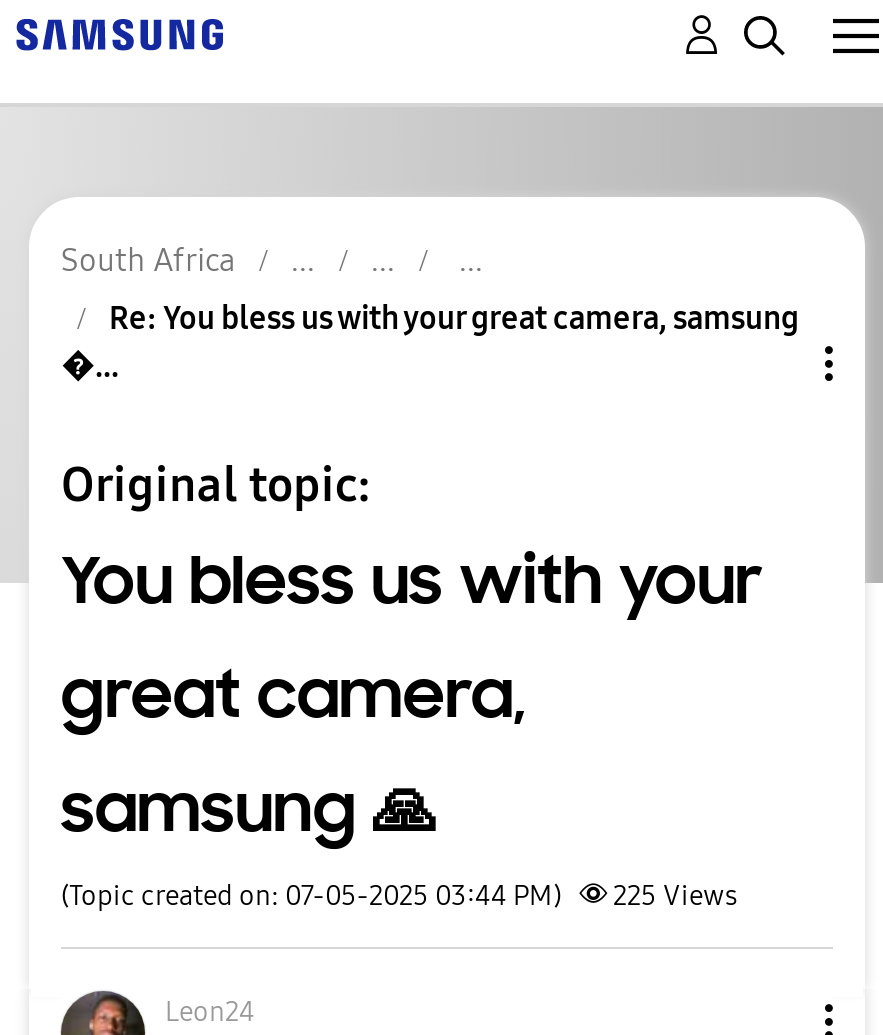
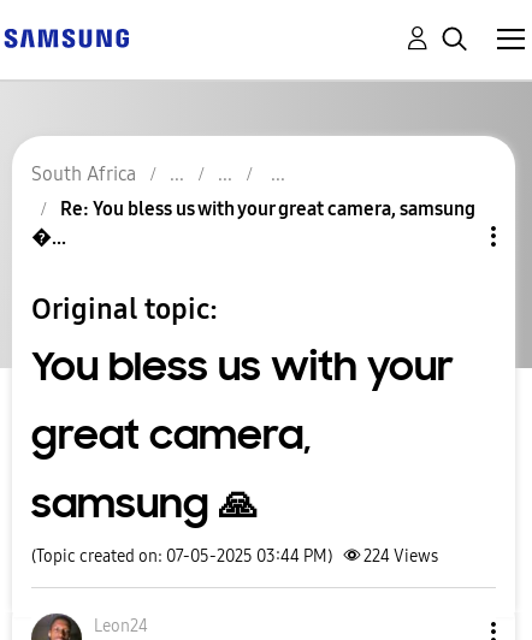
- (Topic created on: 07-05-2025 03:44 PM) 225 Views
+ (Topic created on: 07-05-2025 03:44 PM) 224 Views
